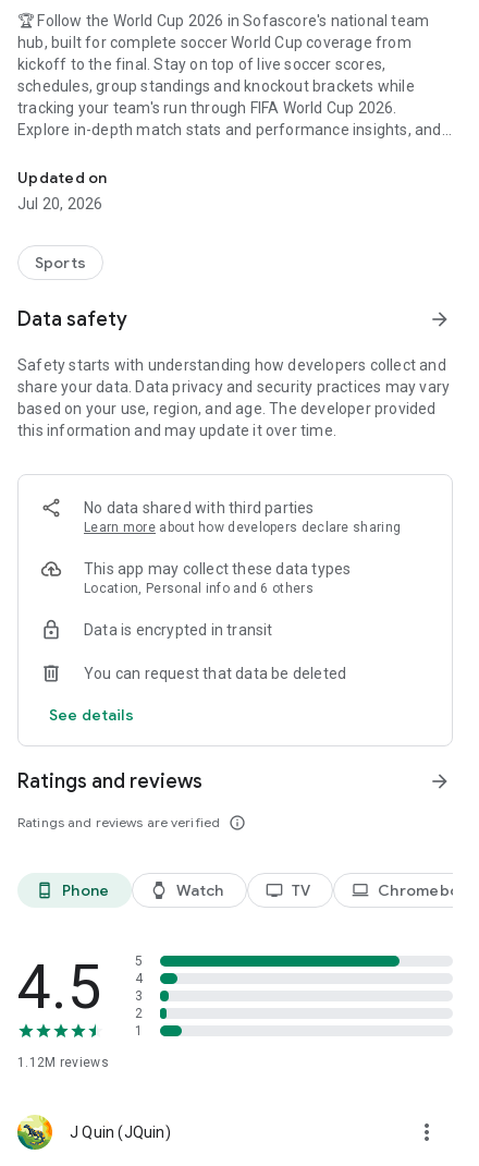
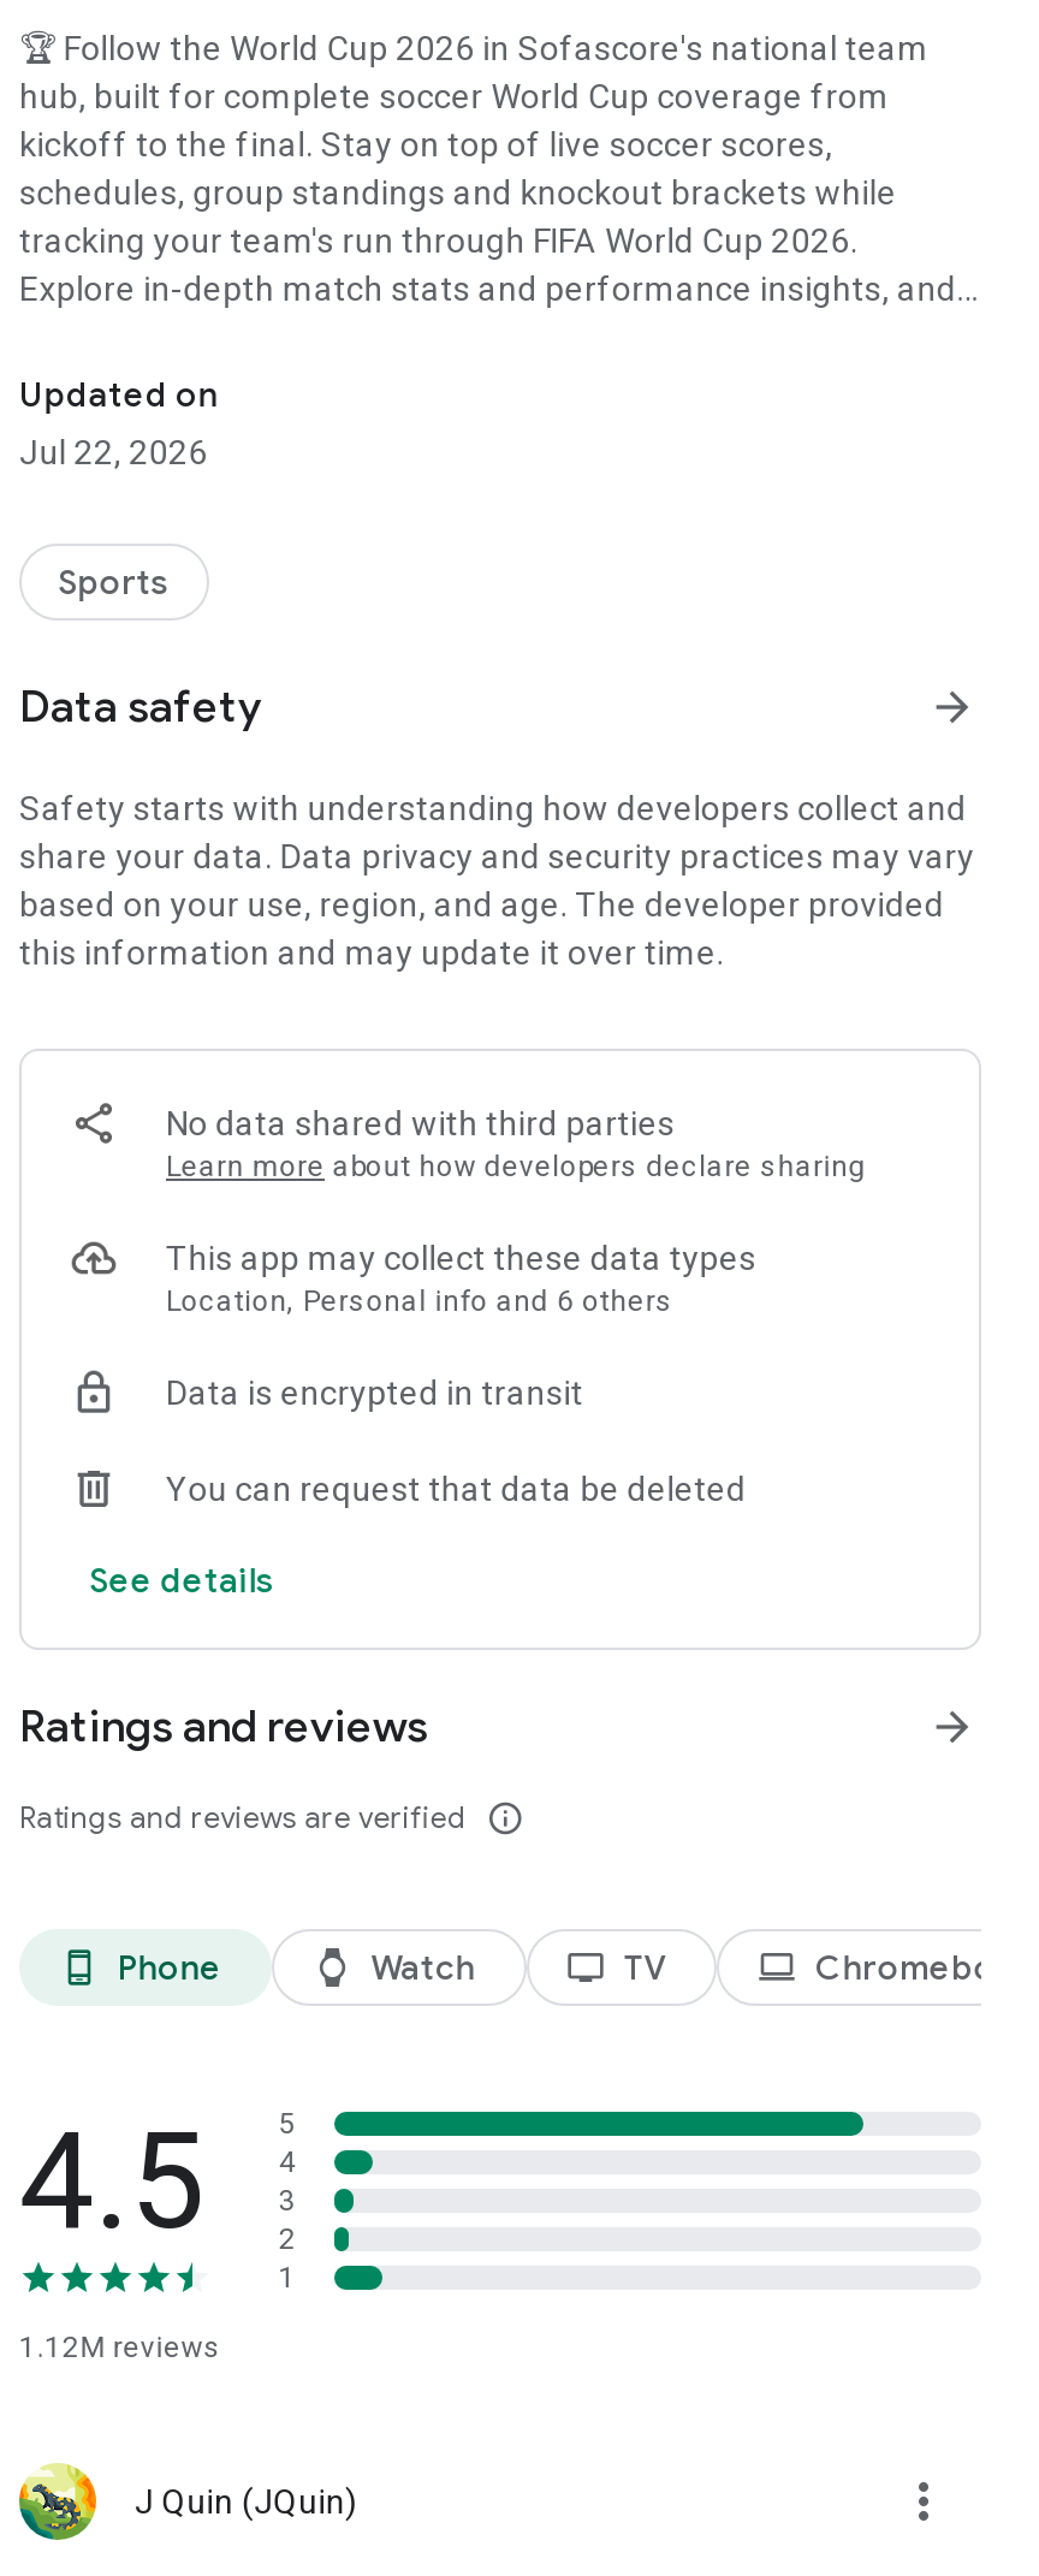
- Jul 20, 2026
+ Jul 22, 2026
